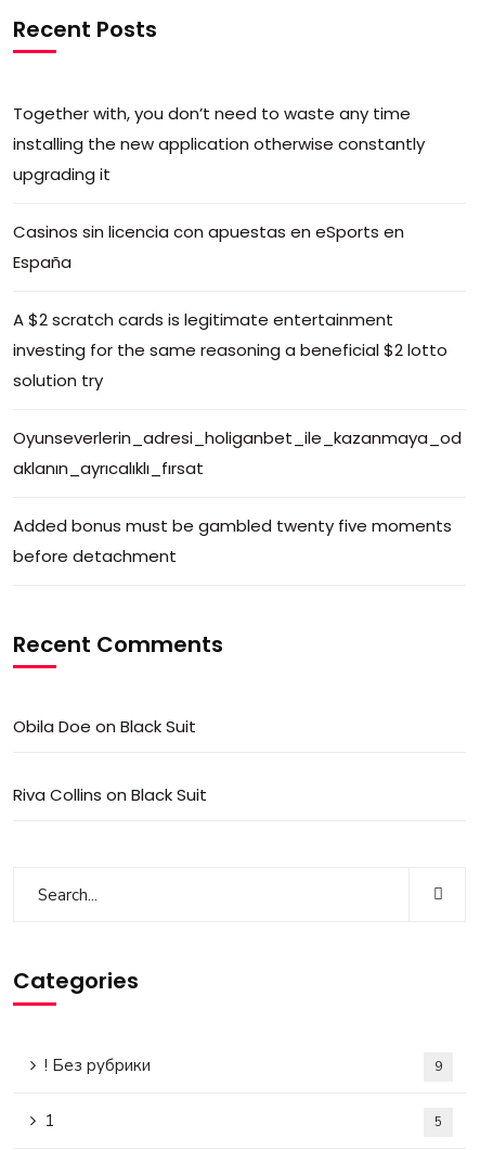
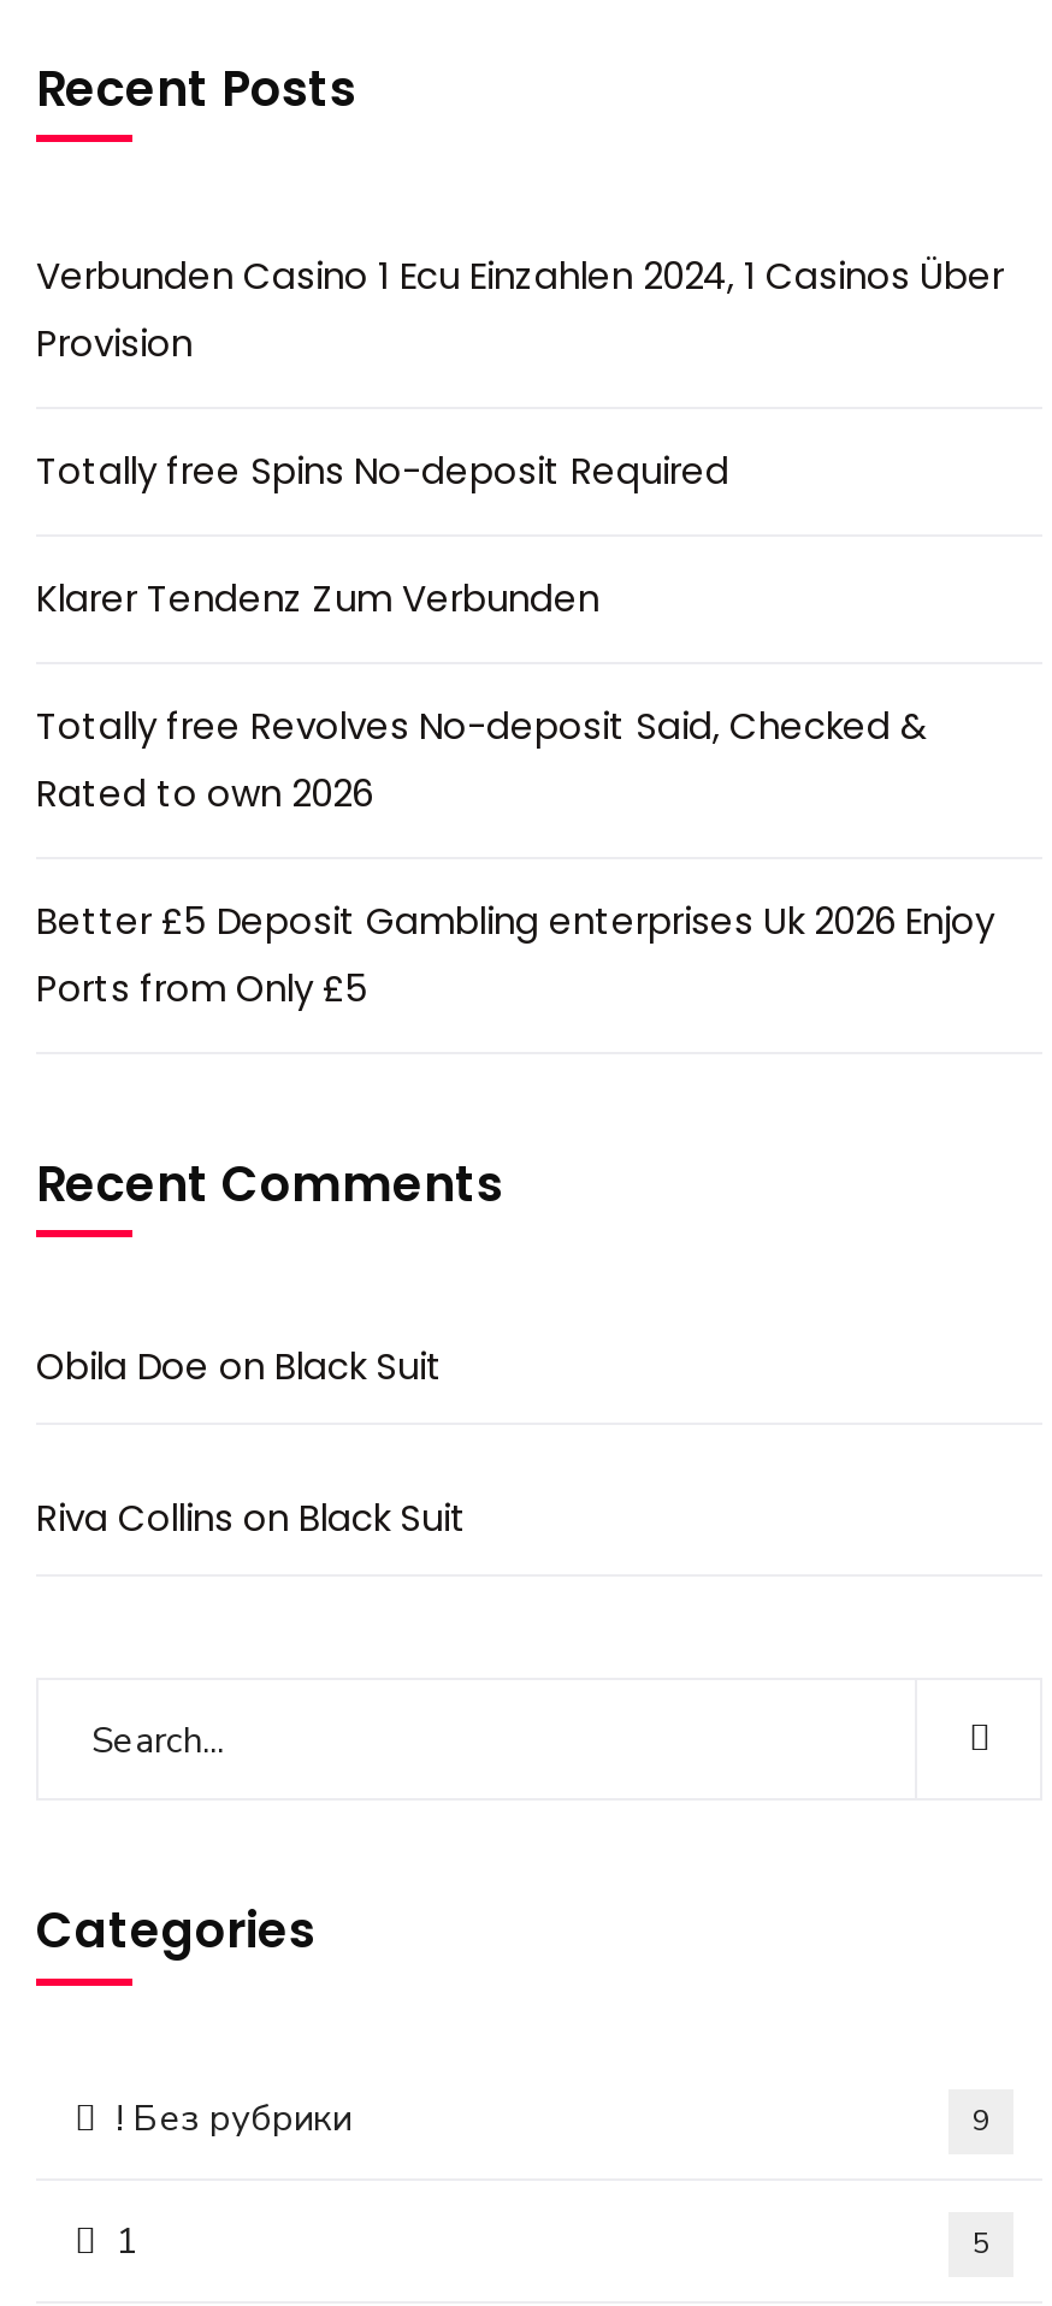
- Together with, you don’t need to waste any time
- installing the new application otherwise constantly
- upgrading it
+ Verbunden Casino 1 Ecu Einzahlen 2024, 1 Casinos Über
+ Provision

- Casinos sin licencia con apuestas en eSports en
- España
+ Totally free Spins No-deposit Required

- A $2 scratch cards is legitimate entertainment
- investing for the same reasoning a beneficial $2 lotto
- solution try
+ Klarer Tendenz Zum Verbunden

- Oyunseverlerin_adresi_holiganbet_ile_kazanmaya_od
- aklanın_ayrıcalıklı_fırsat
+ Totally free Revolves No-deposit Said, Checked &
+ Rated to own 2026

- Added bonus must be gambled twenty five moments
- before detachment
+ Better £5 Deposit Gambling enterprises Uk 2026 Enjoy
+ Ports from Only £5
